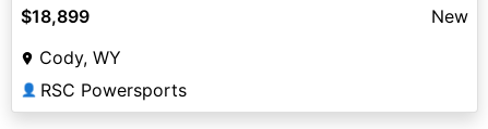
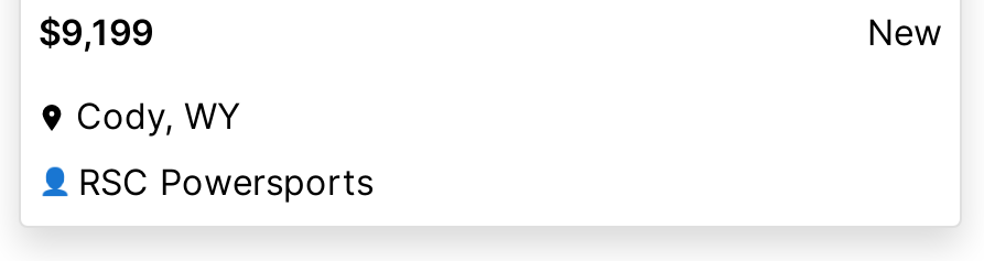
- $18,899
+ $9,199
